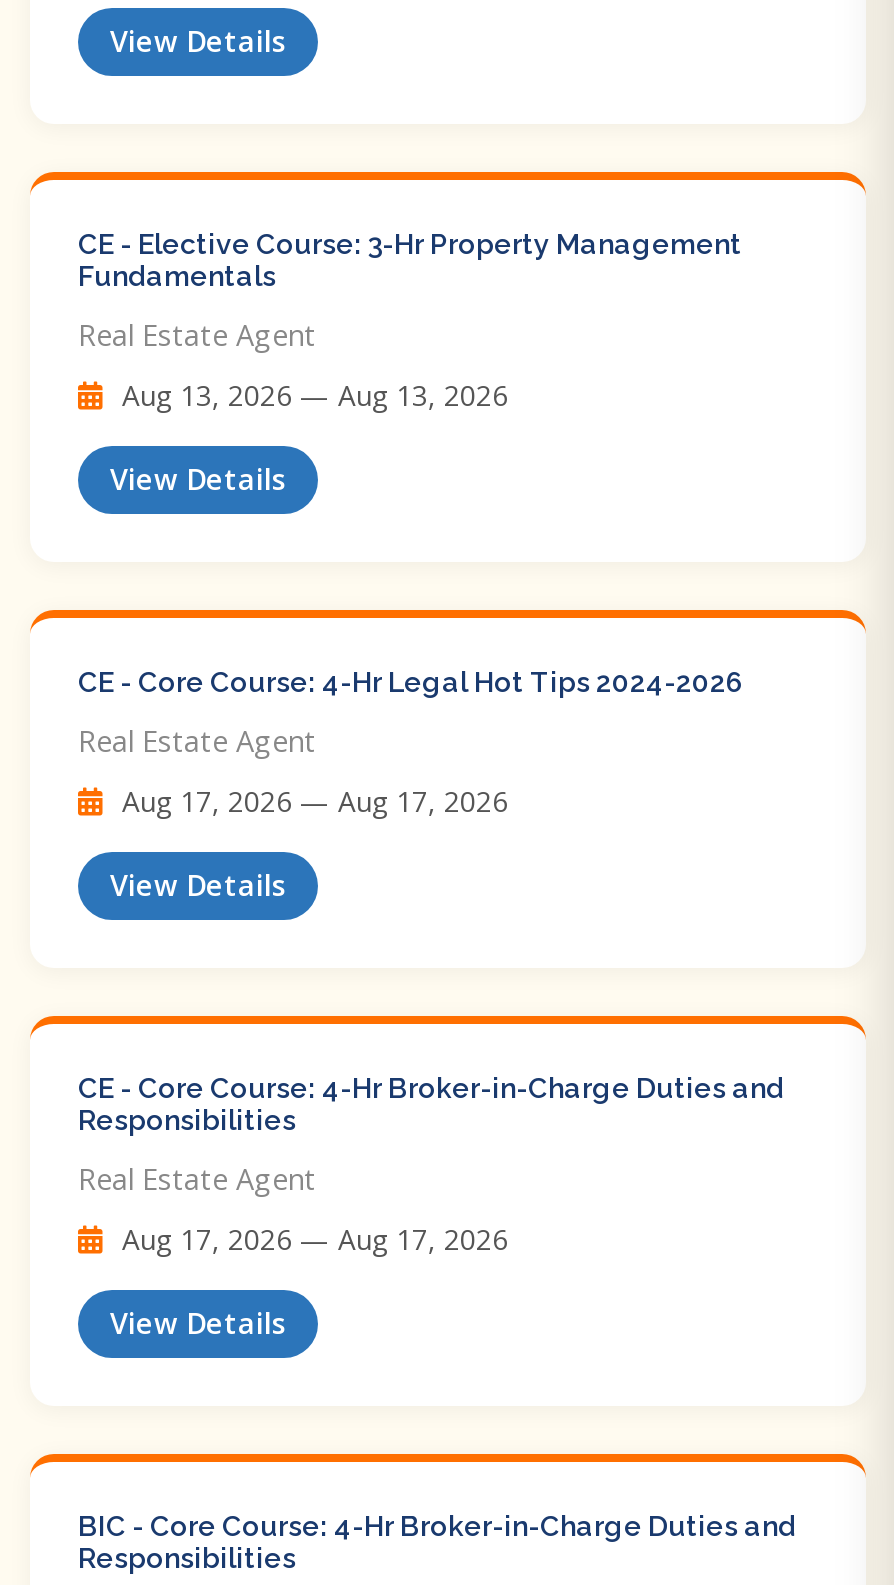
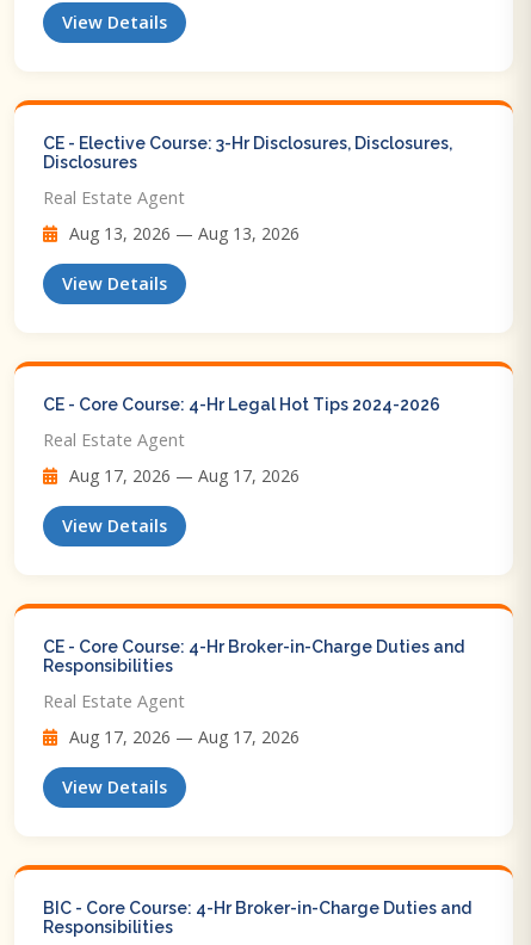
- CE - Elective Course: 3-Hr Property Management
- Fundamentals
+ CE - Elective Course: 3-Hr Disclosures, Disclosures,
+ Disclosures
